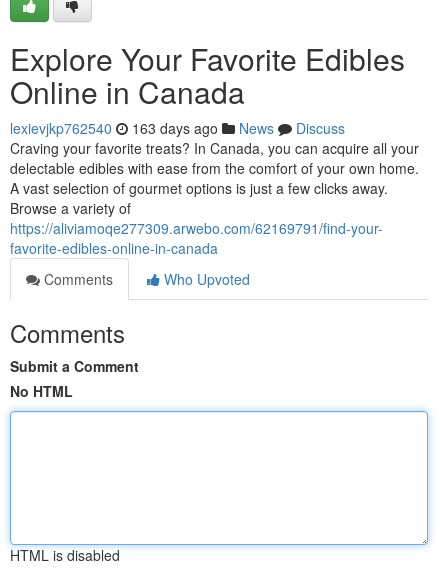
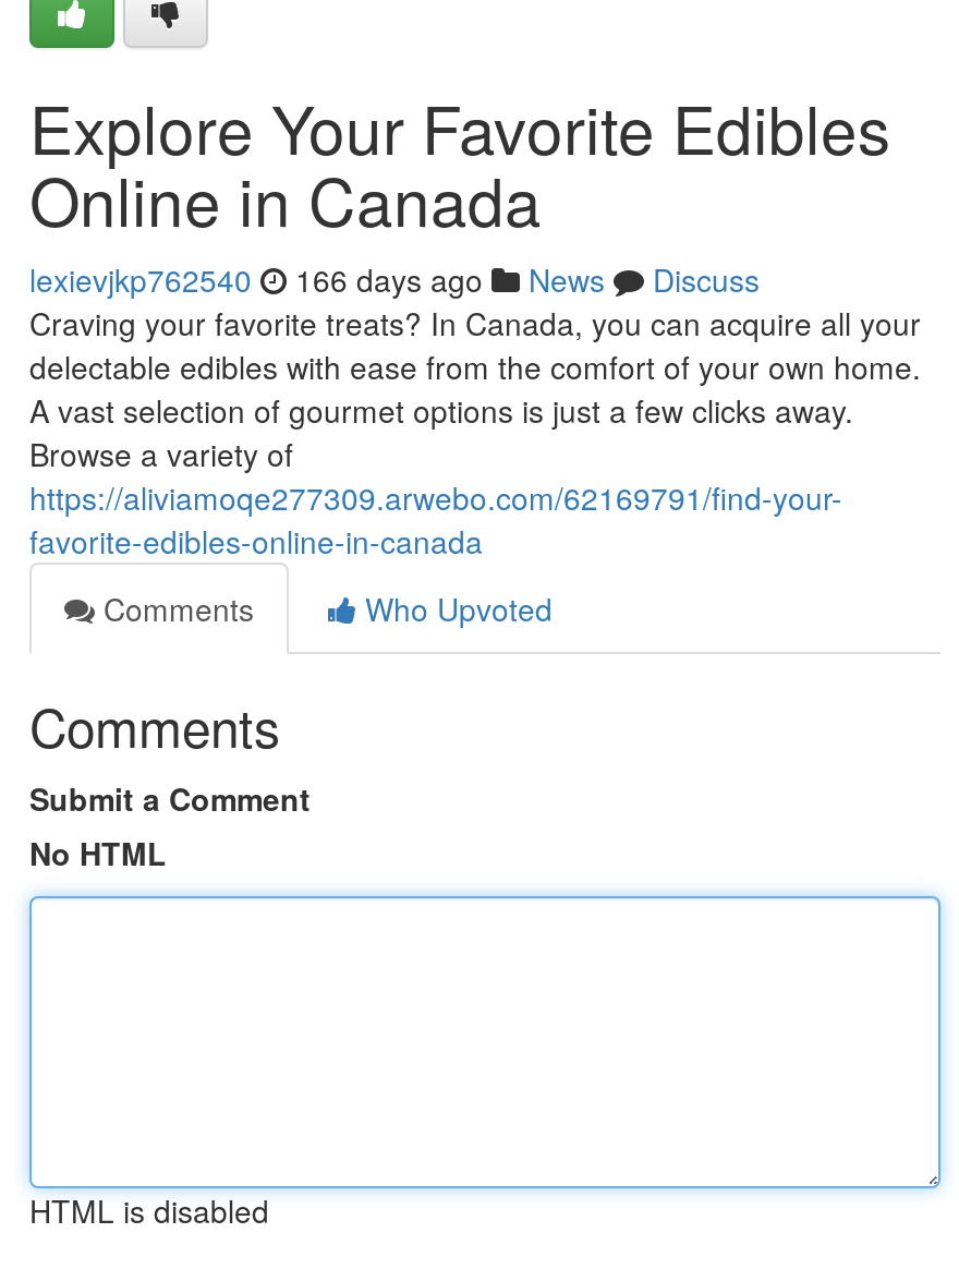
- lexievjkp762540 163 days ago News Discuss
+ lexievjkp762540 166 days ago News Discuss
